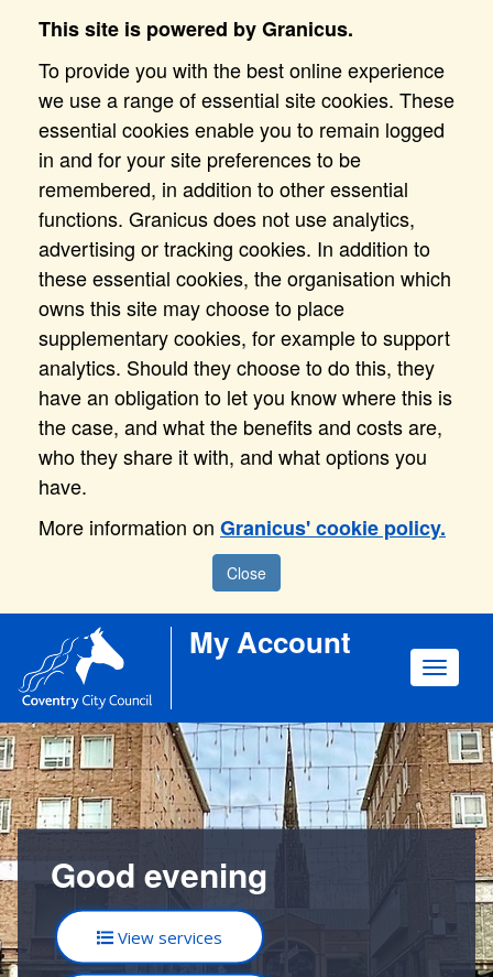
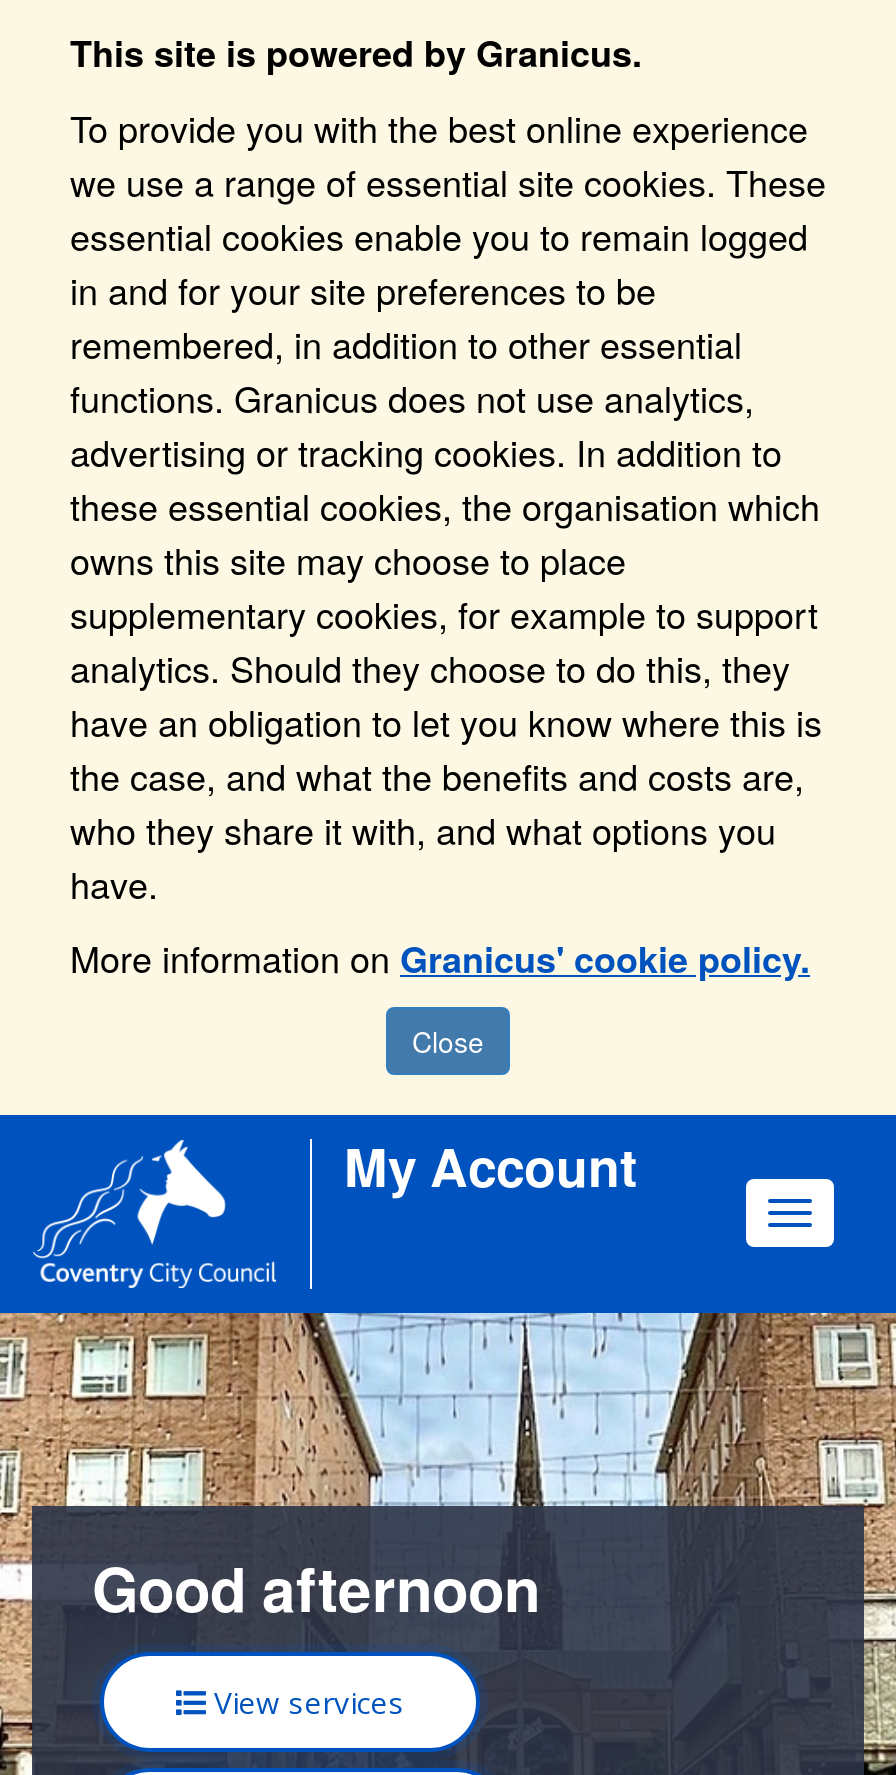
- Good evening
+ Good afternoon
